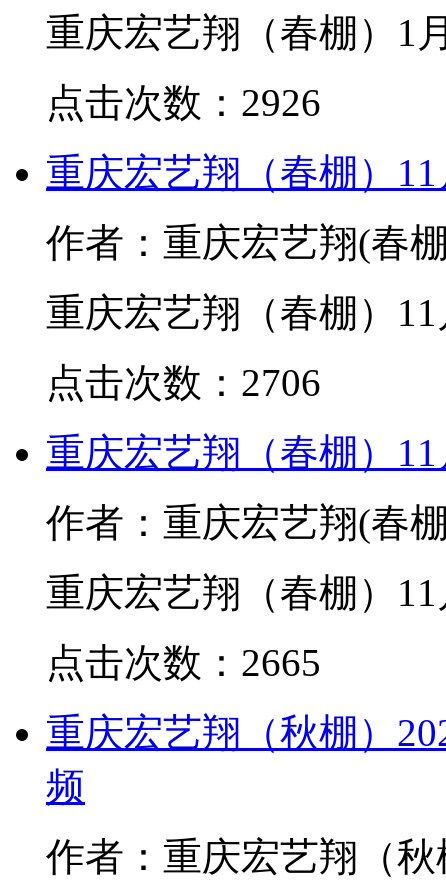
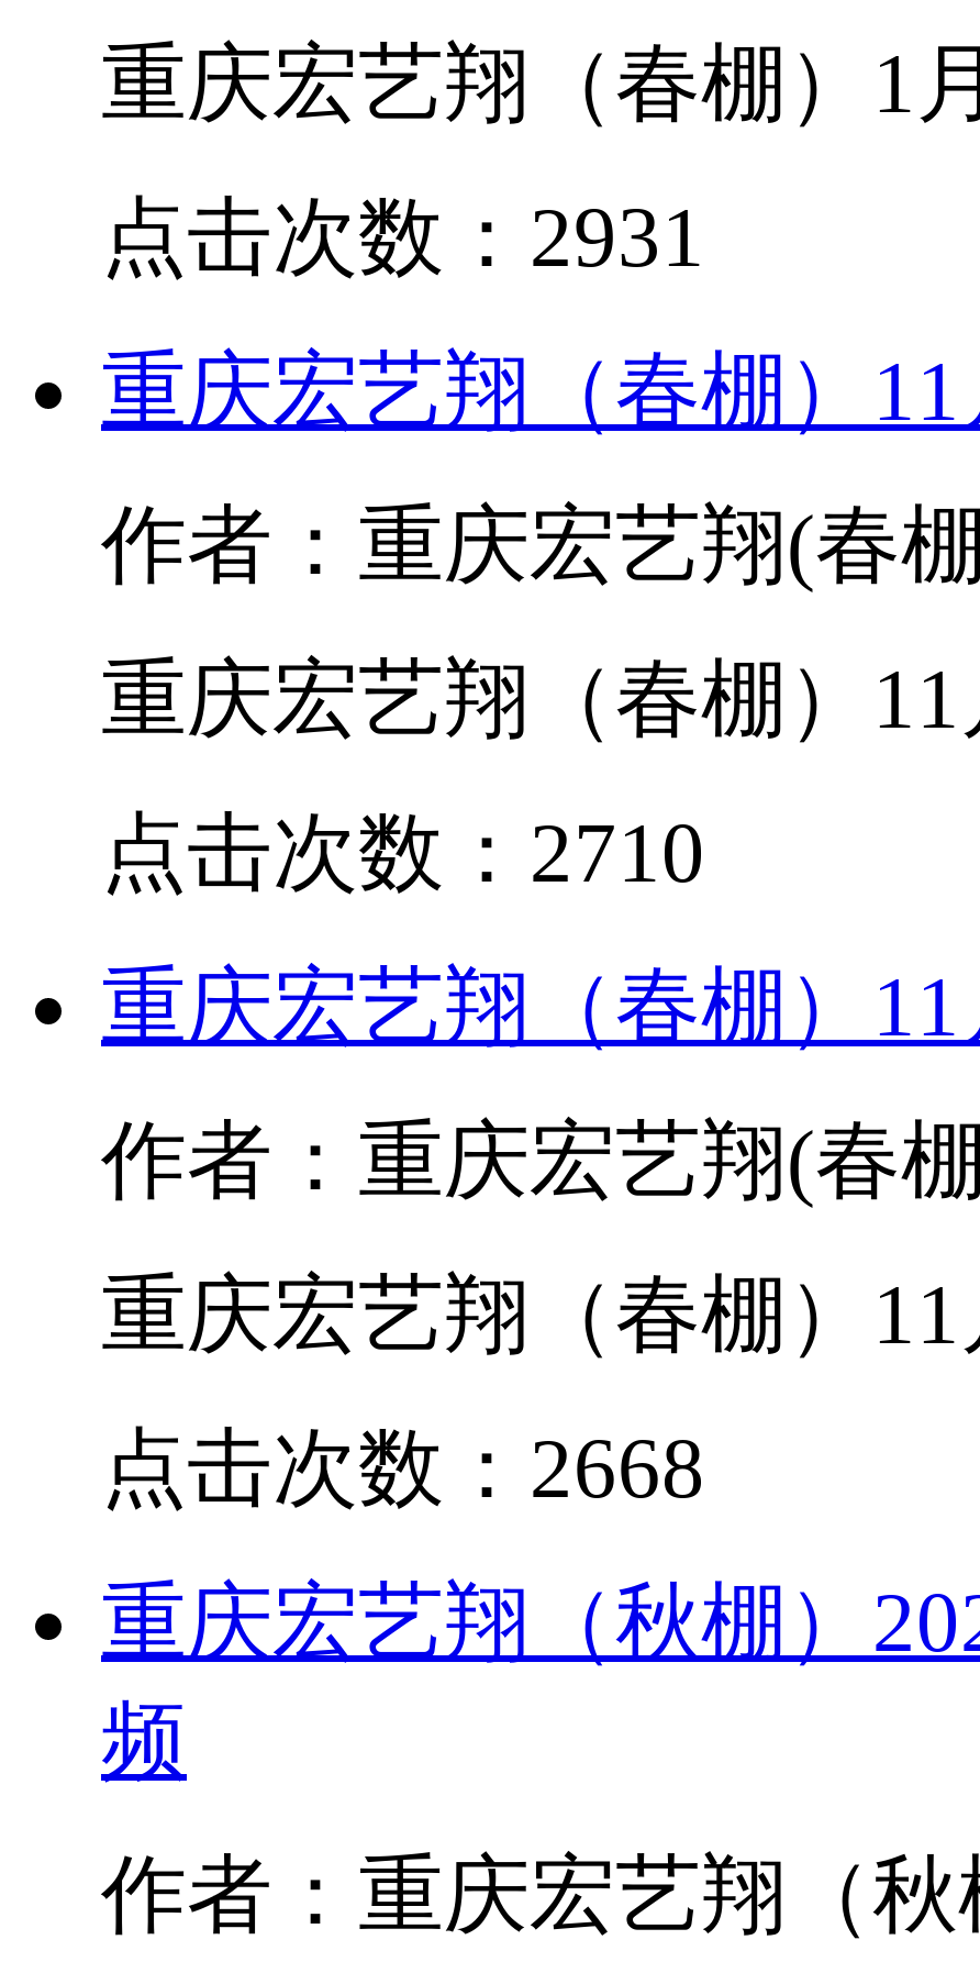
- 点击次数：2926
+ 点击次数：2931

- 点击次数：2706
+ 点击次数：2710

- 点击次数：2665
+ 点击次数：2668
